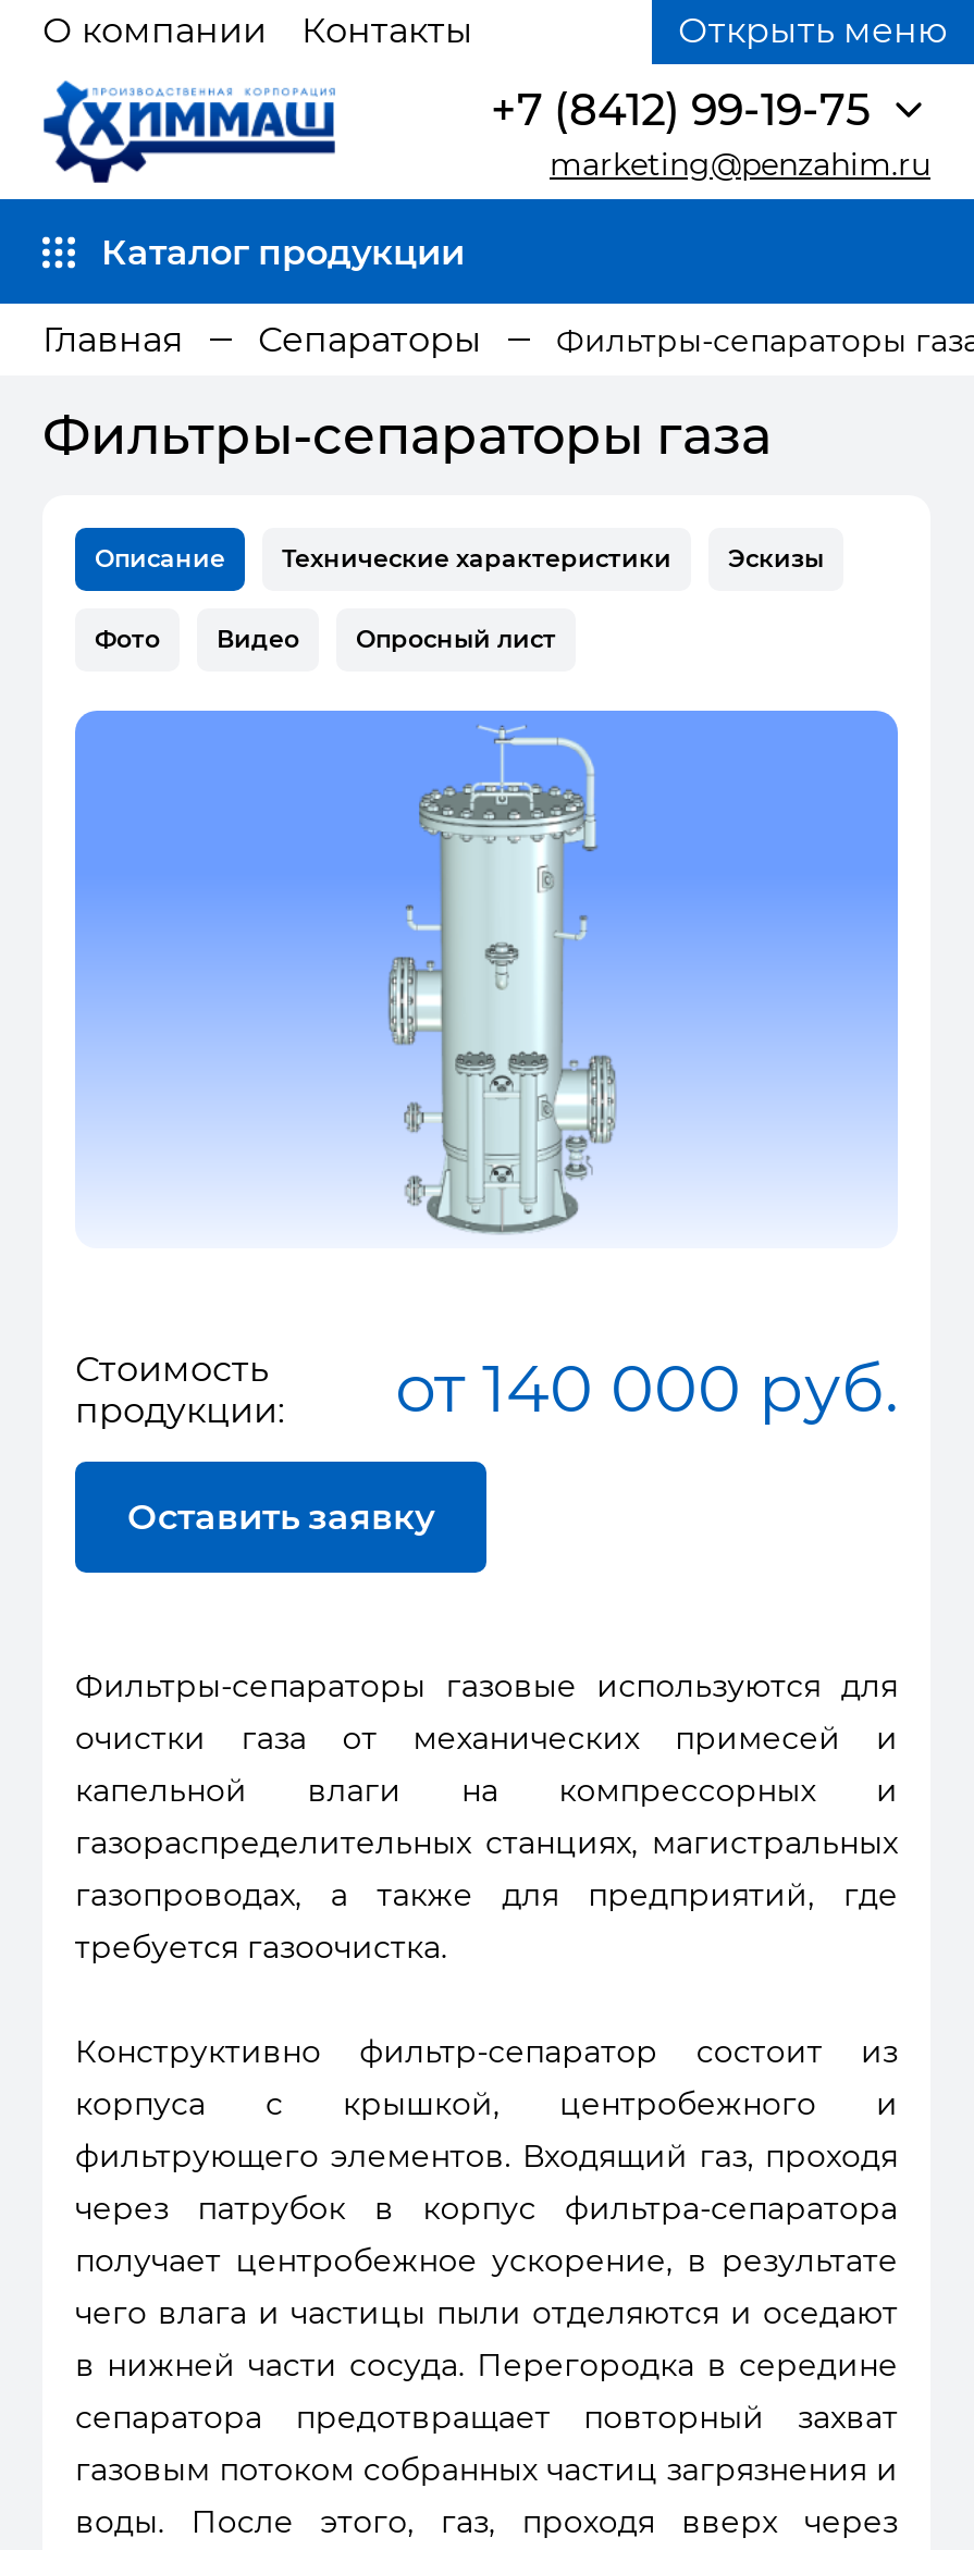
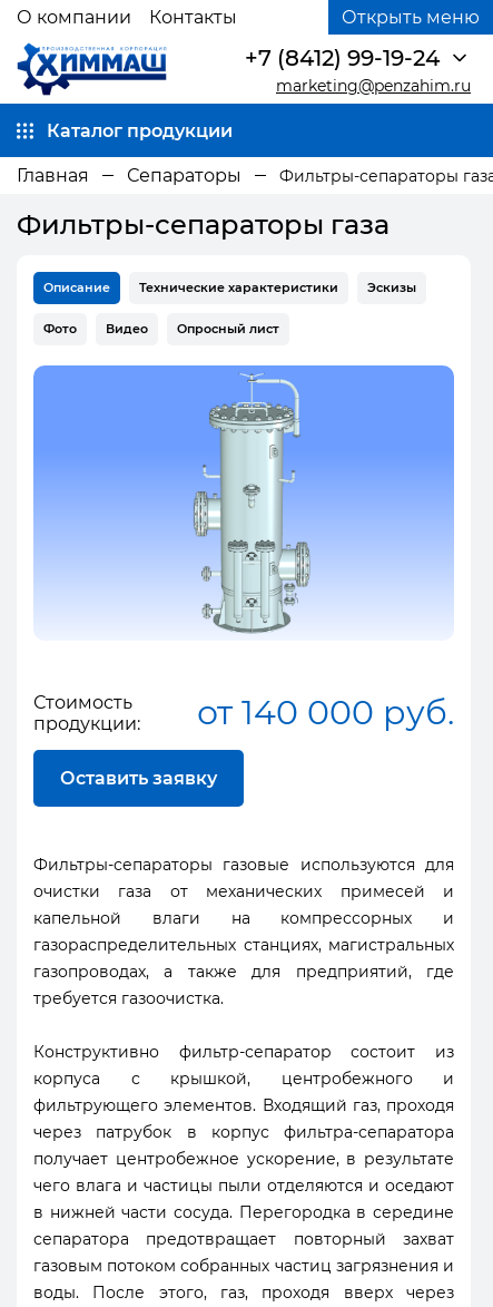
- +7 (8412) 99-19-75
+ +7 (8412) 99-19-24
